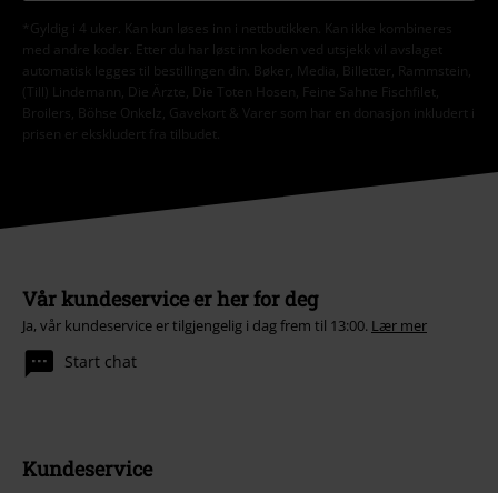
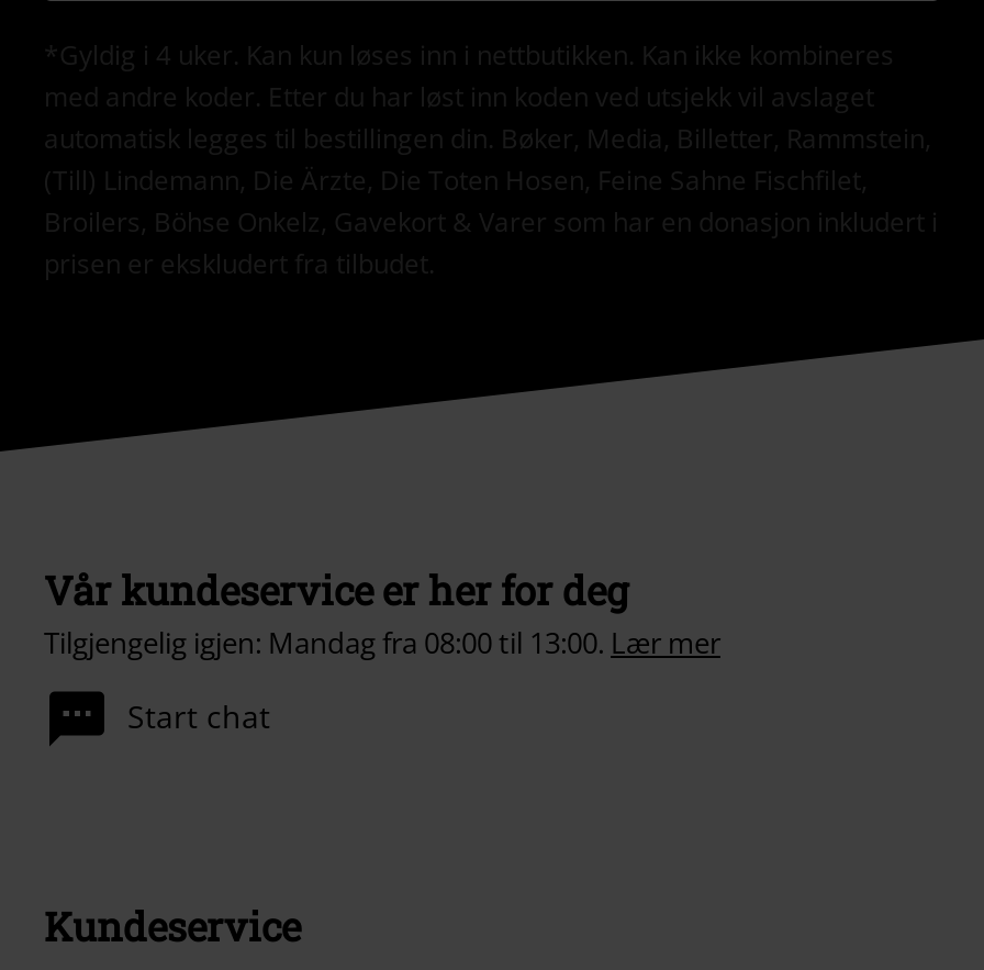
- Ja, vår kundeservice er tilgjengelig i dag frem til 13:00. Lær mer
+ Tilgjengelig igjen: Mandag fra 08:00 til 13:00. Lær mer
